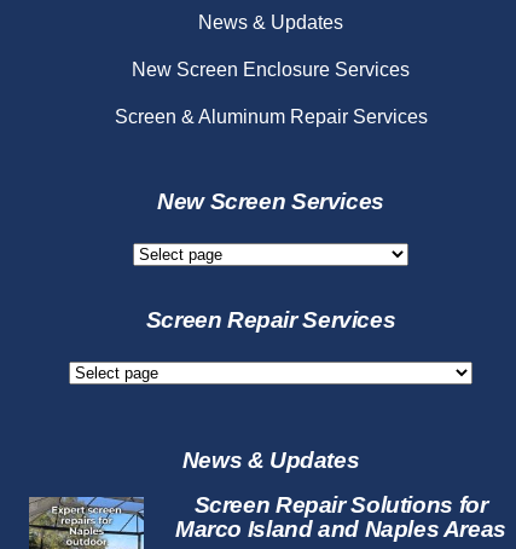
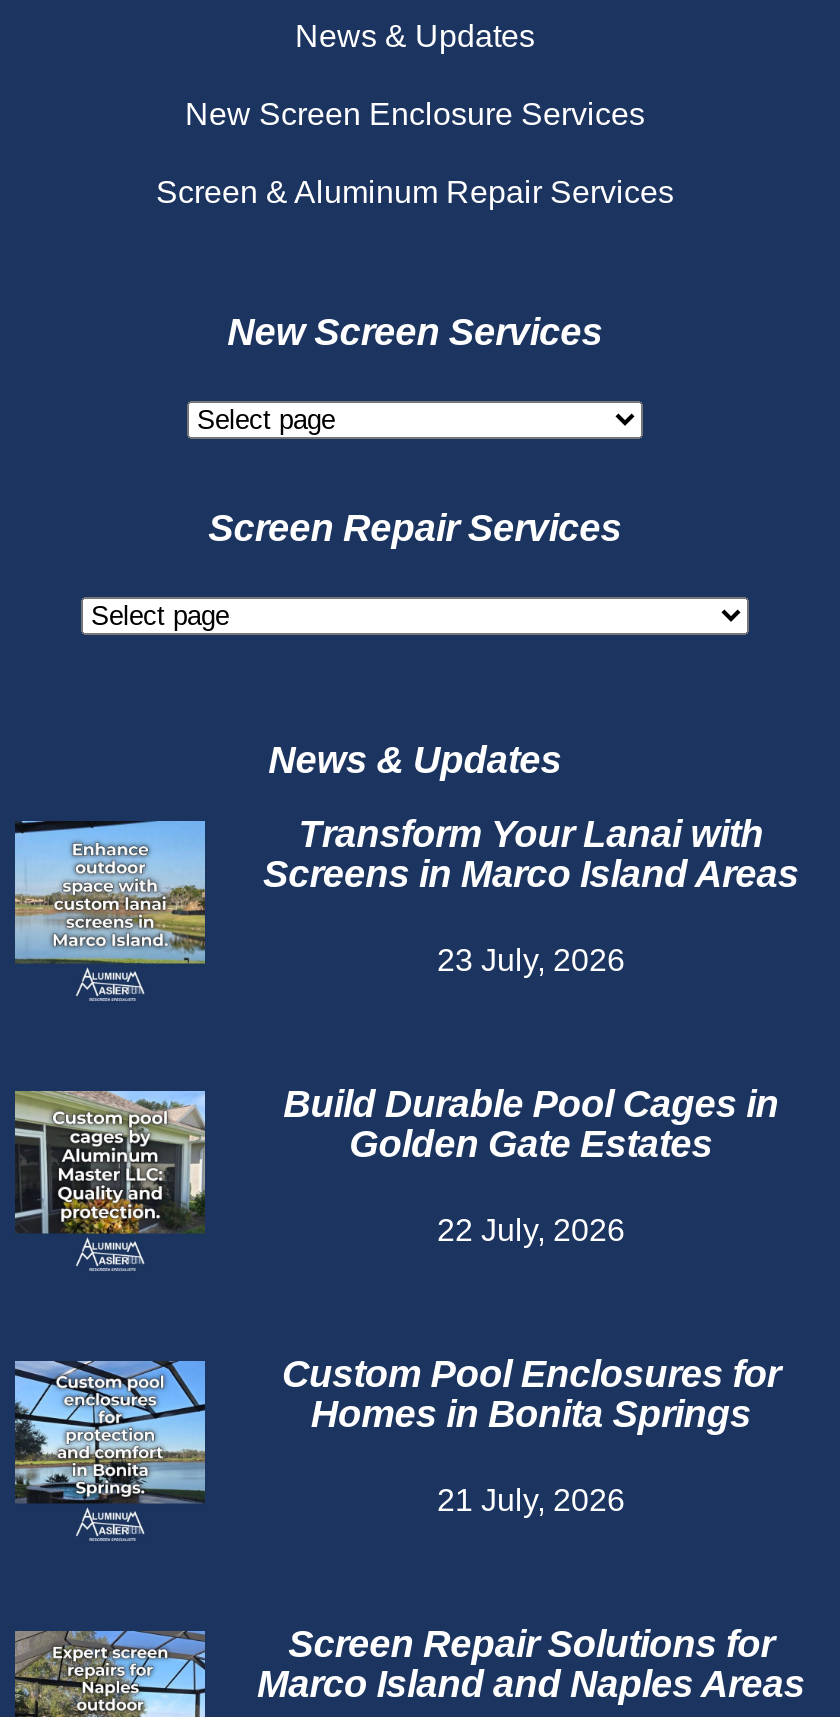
+ [image]
+ Transform Your Lanai with
+ Screens in Marco Island Areas
+ 23 July, 2026

+ [image]
+ Build Durable Pool Cages in
+ Golden Gate Estates
+ 22 July, 2026

+ [image]
+ Custom Pool Enclosures for
+ Homes in Bonita Springs
+ 21 July, 2026
